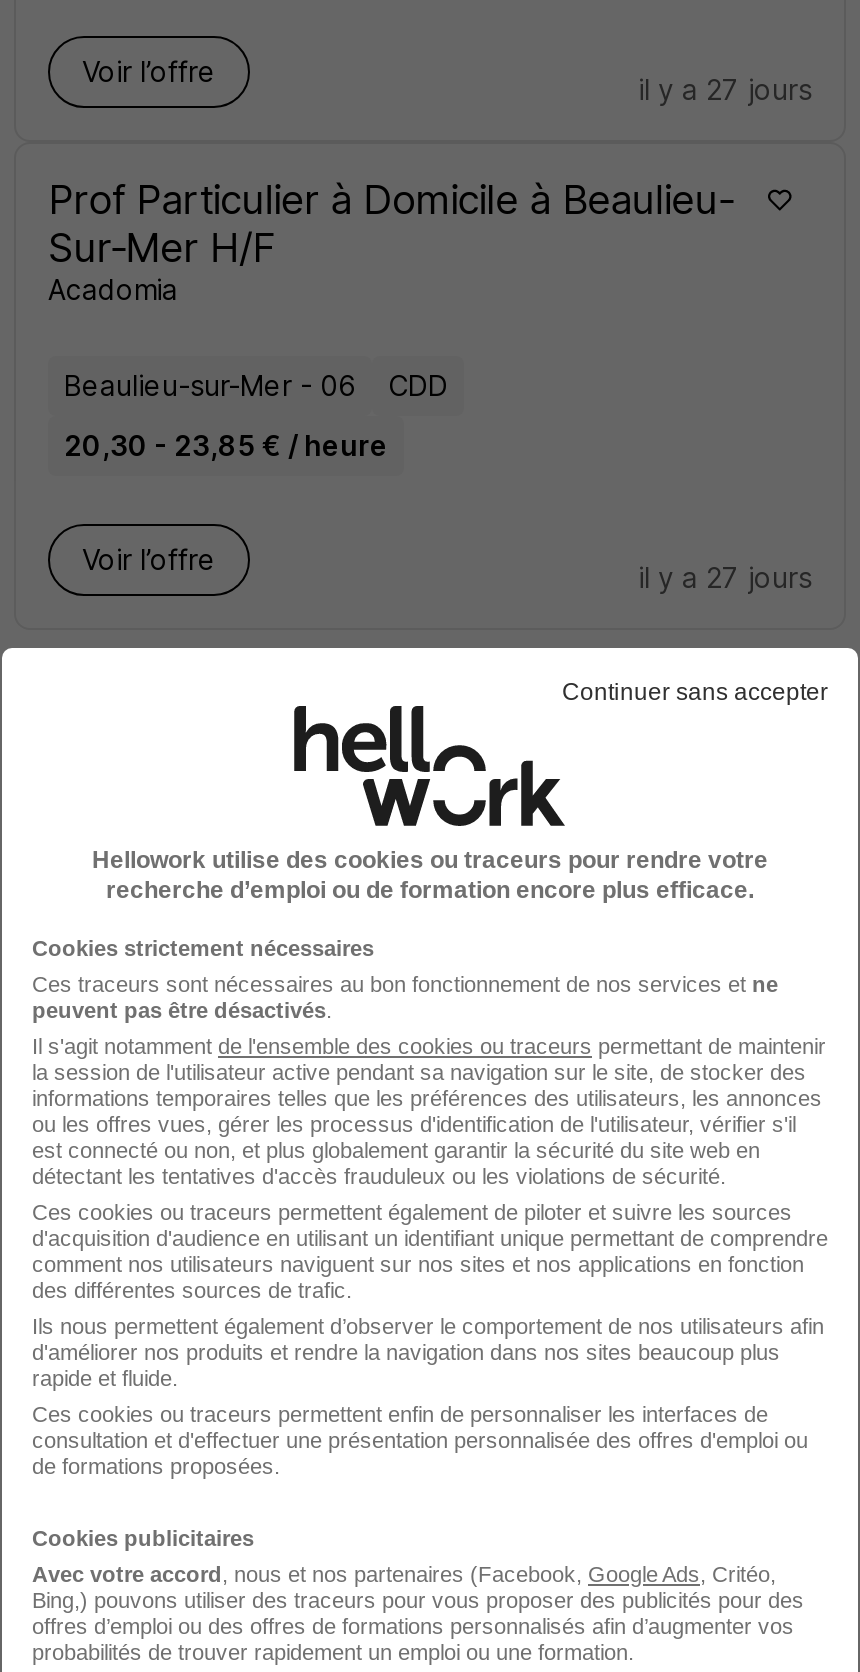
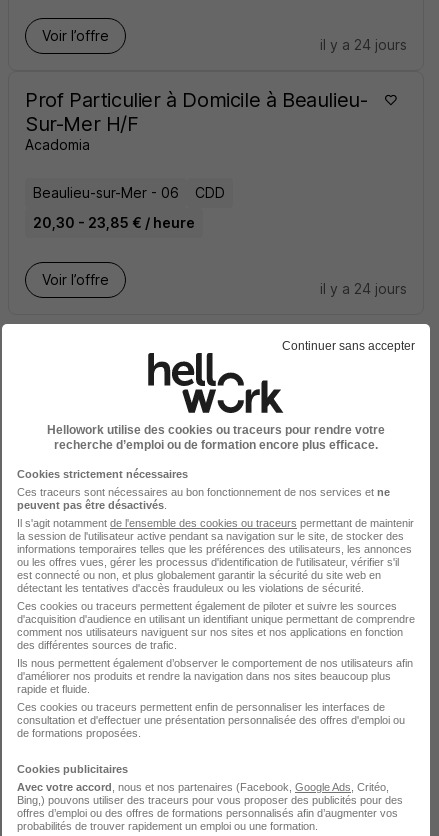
- il y a 27 jours
+ il y a 24 jours

- il y a 27 jours
+ il y a 24 jours
